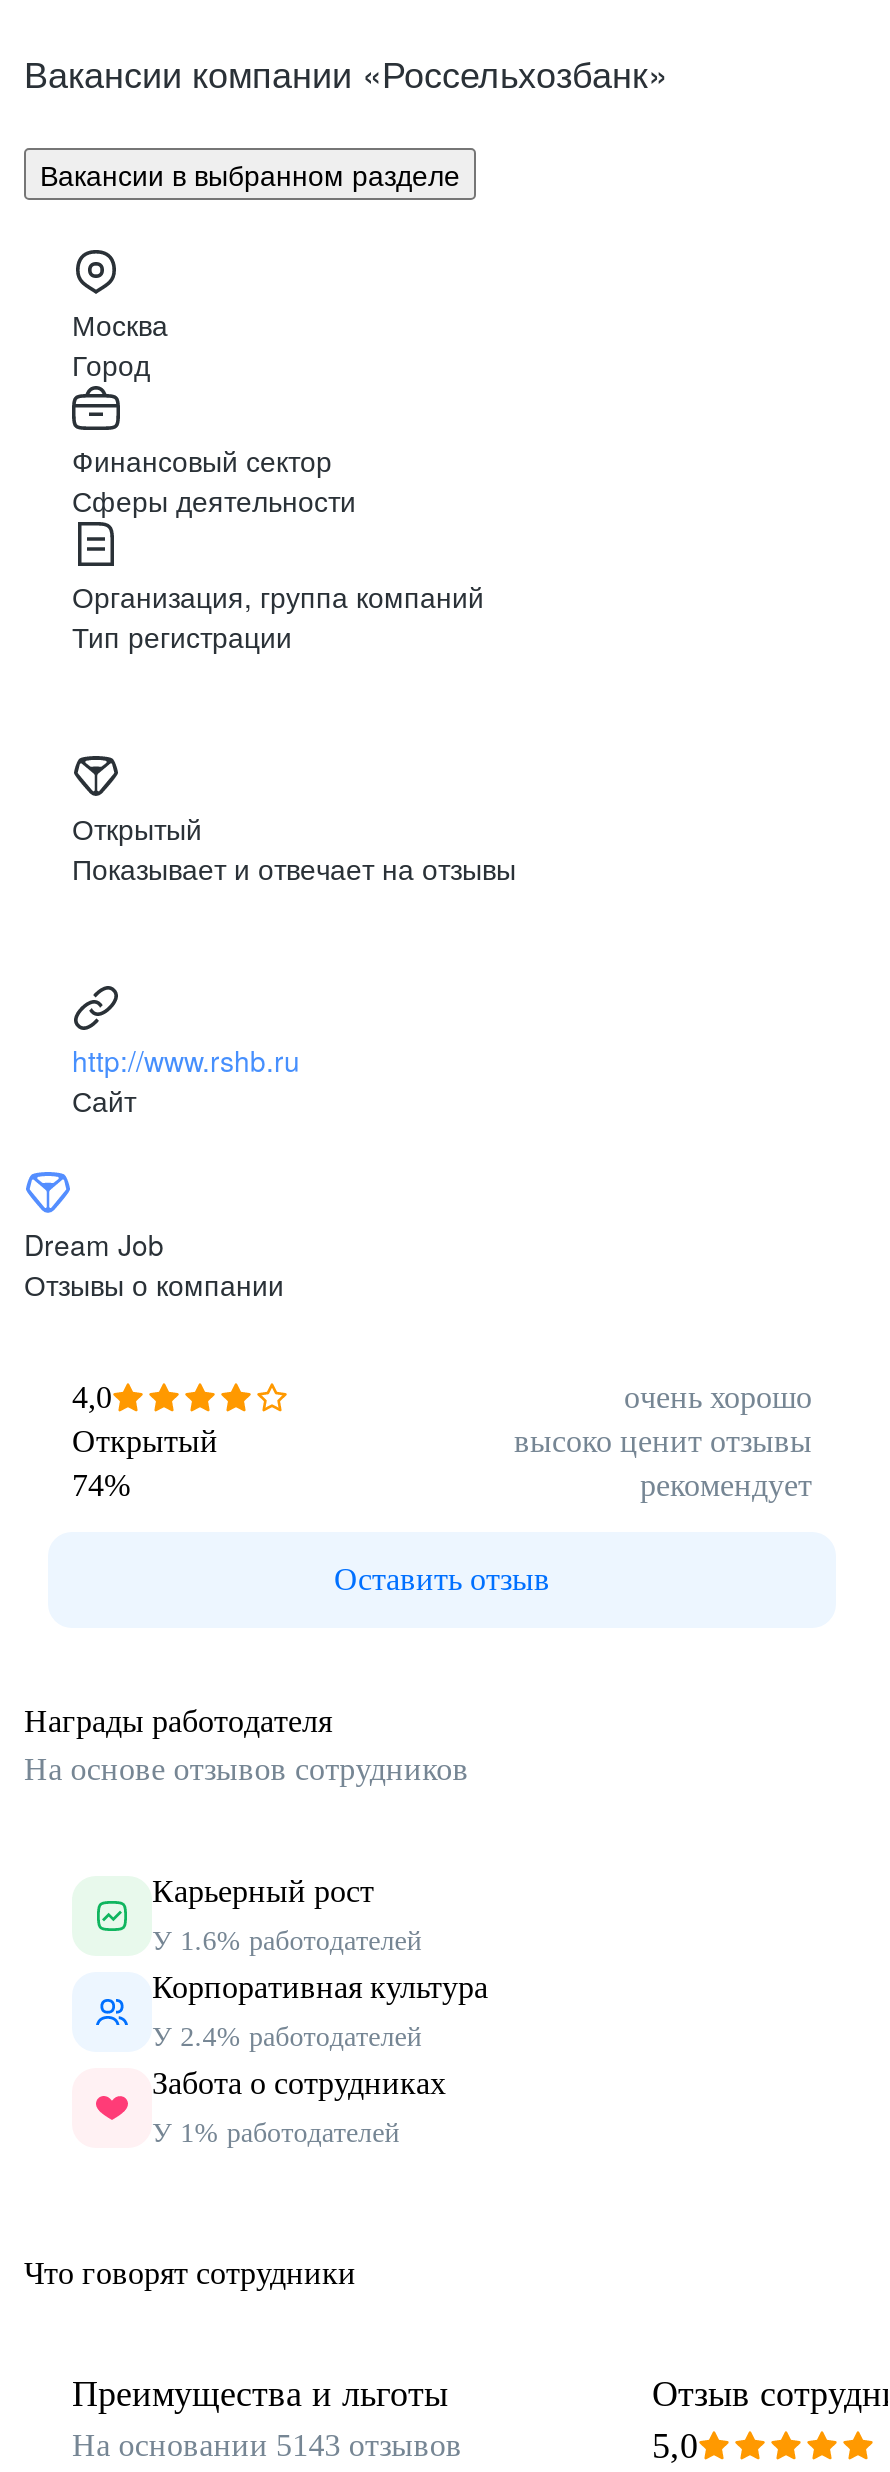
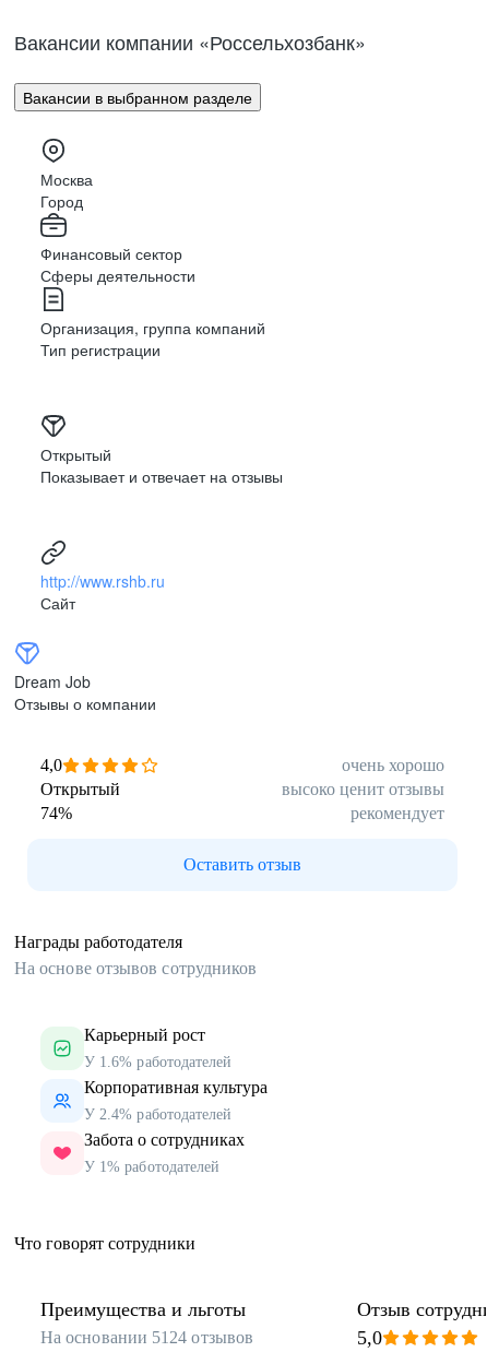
- На основании 5143 отзывов
+ На основании 5124 отзывов
